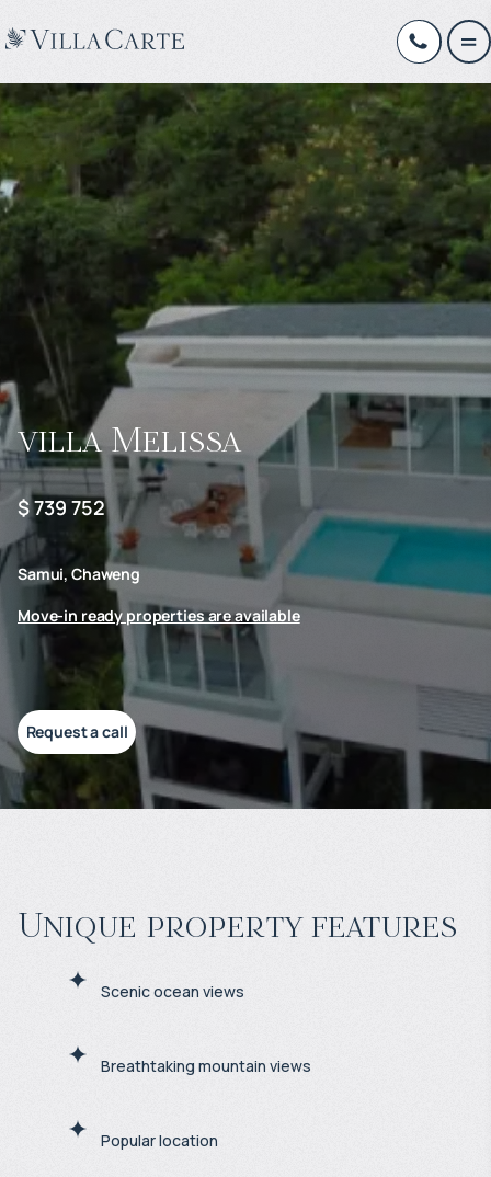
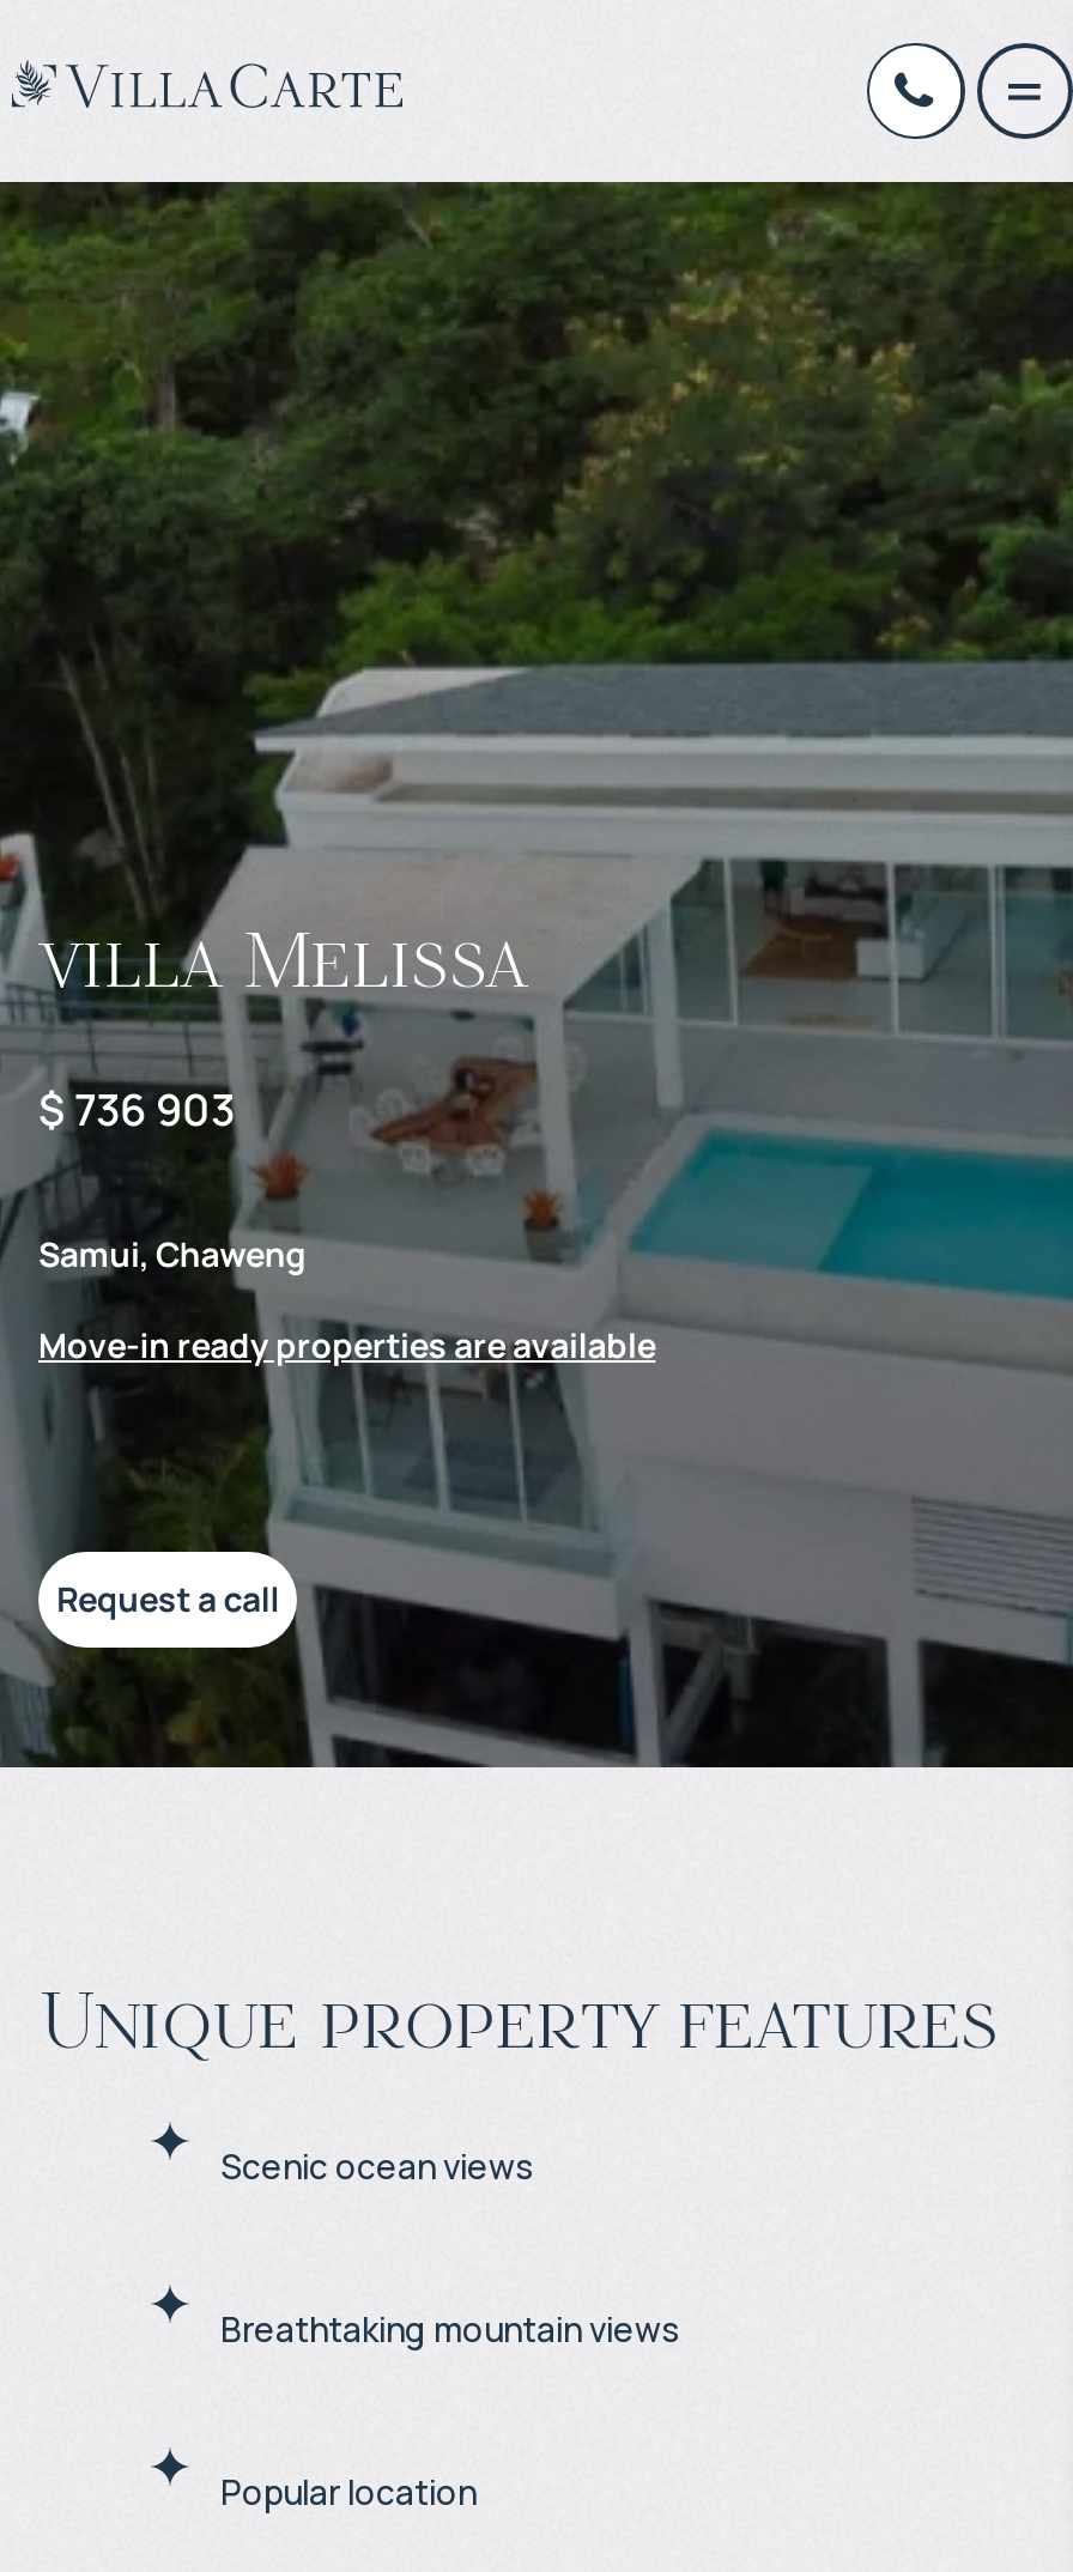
- $ 739 752
+ $ 736 903
